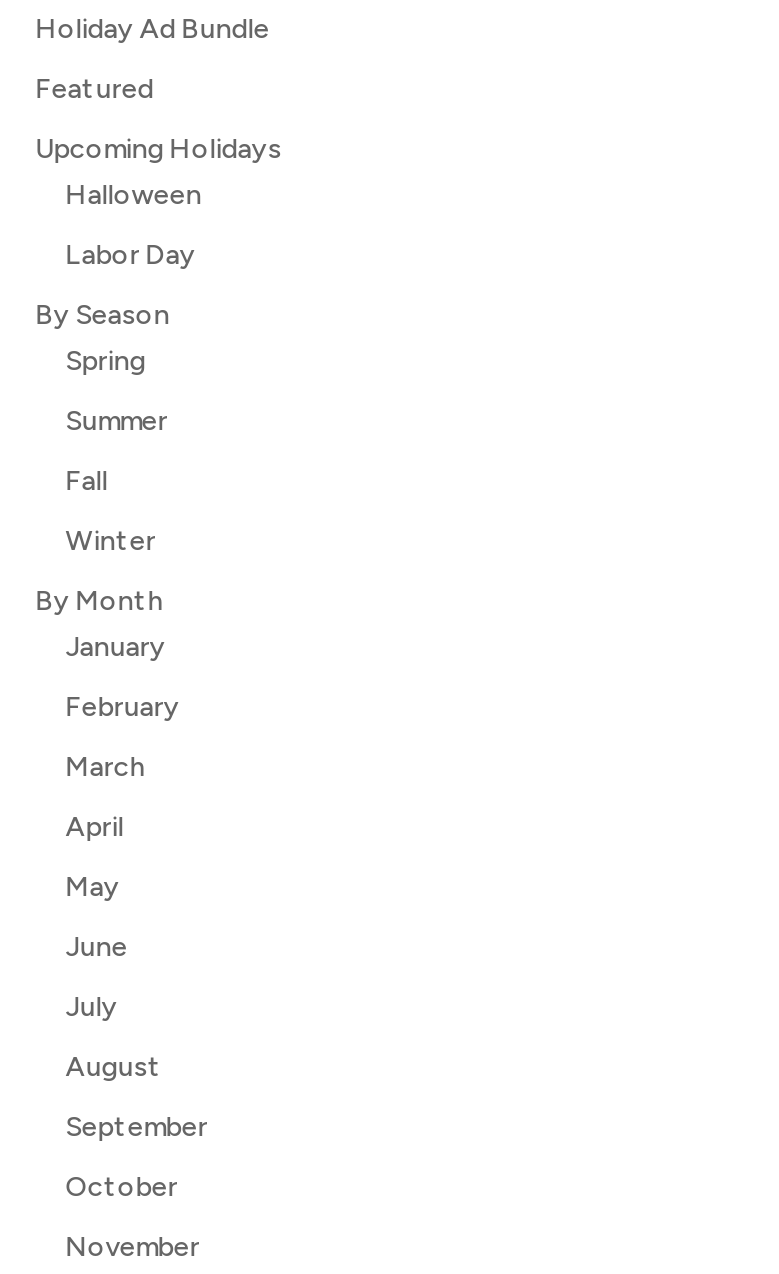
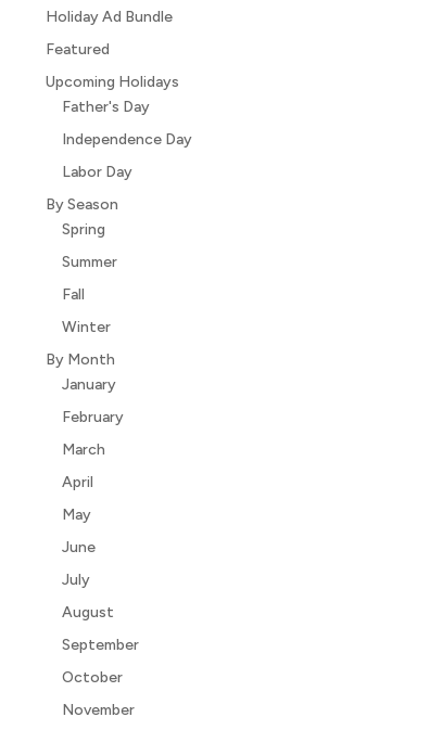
- Halloween
+ Father's Day
+ Independence Day
